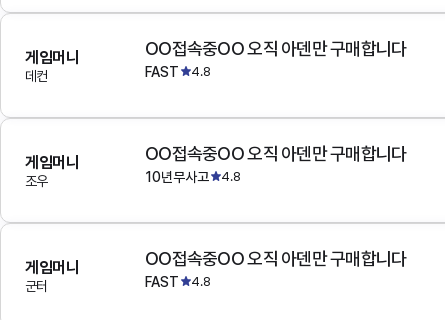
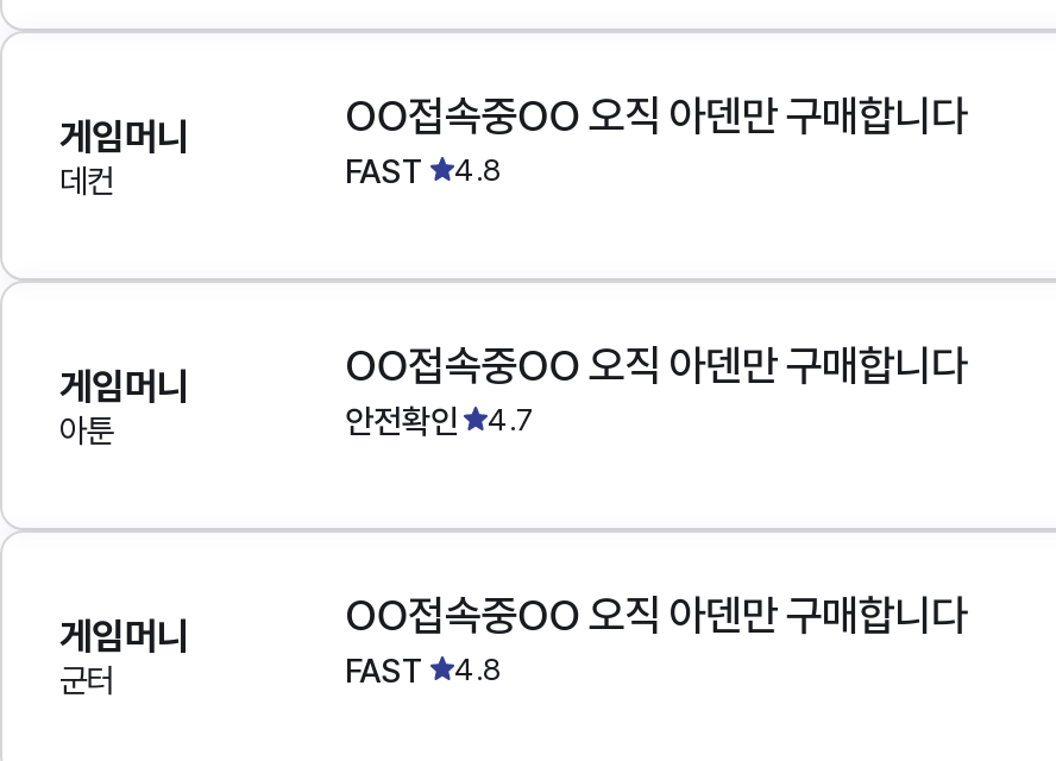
- 조우
+ 아툰

- 10년무사고
- 4.8
+ 안전확인
+ 4.7
